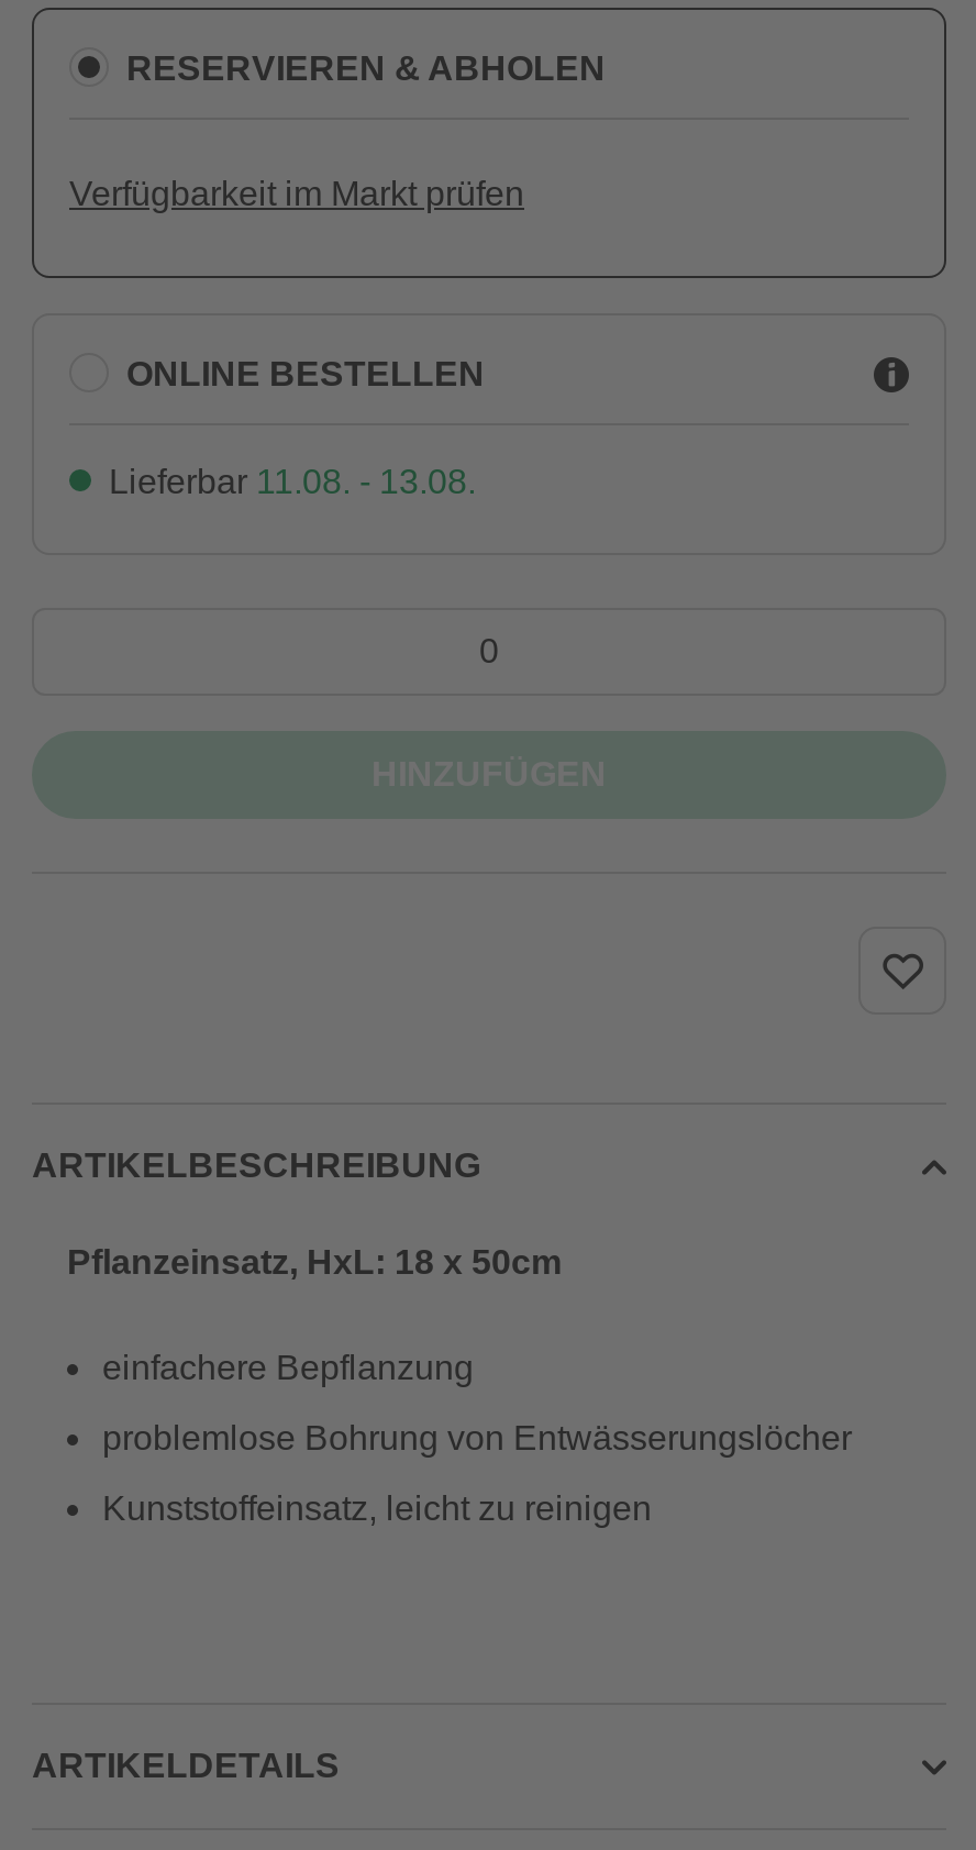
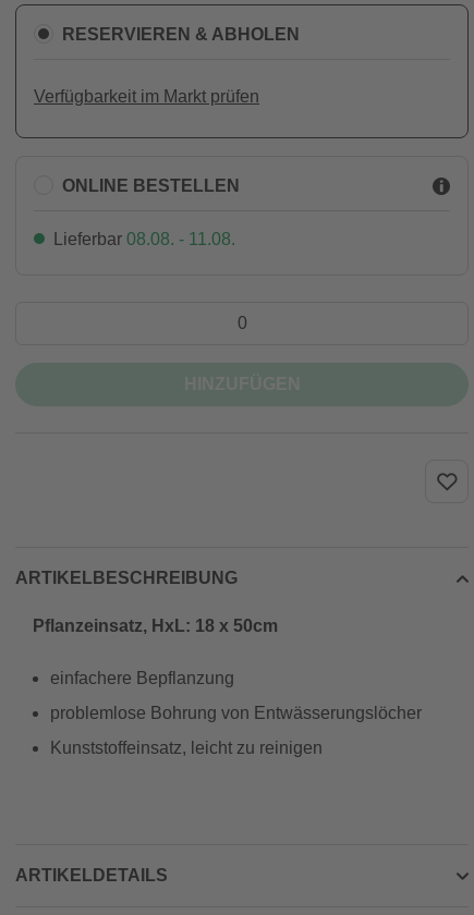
- Lieferbar 11.08. - 13.08.
+ Lieferbar 08.08. - 11.08.
